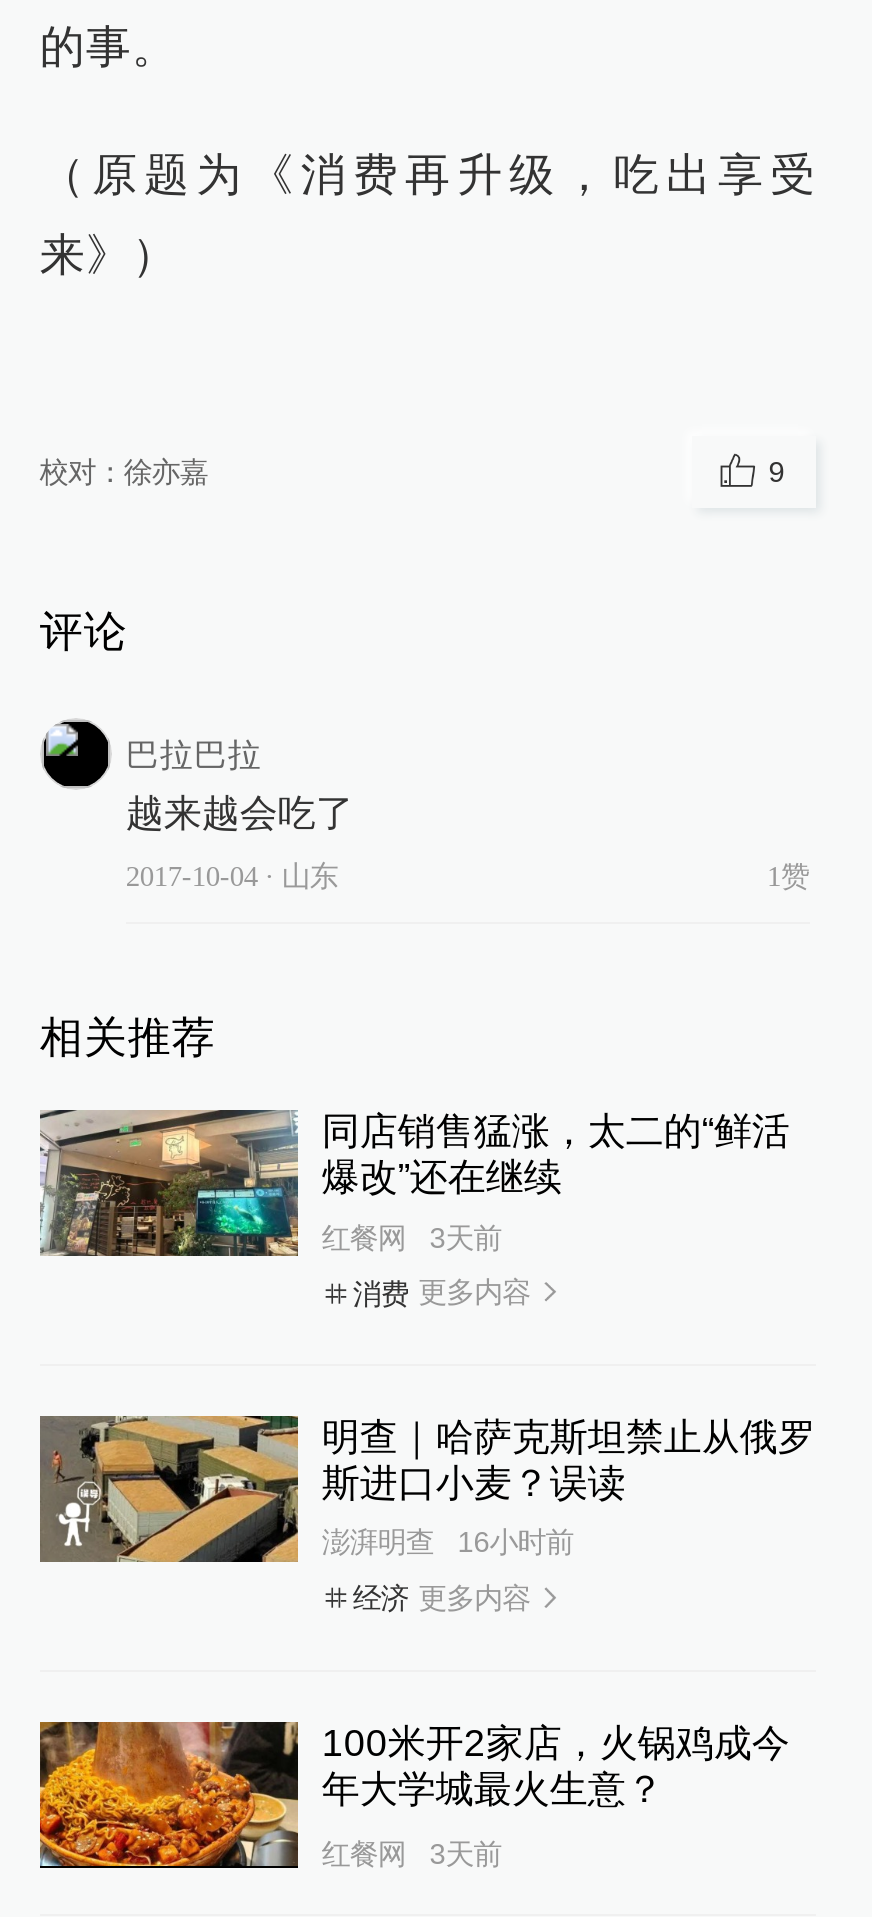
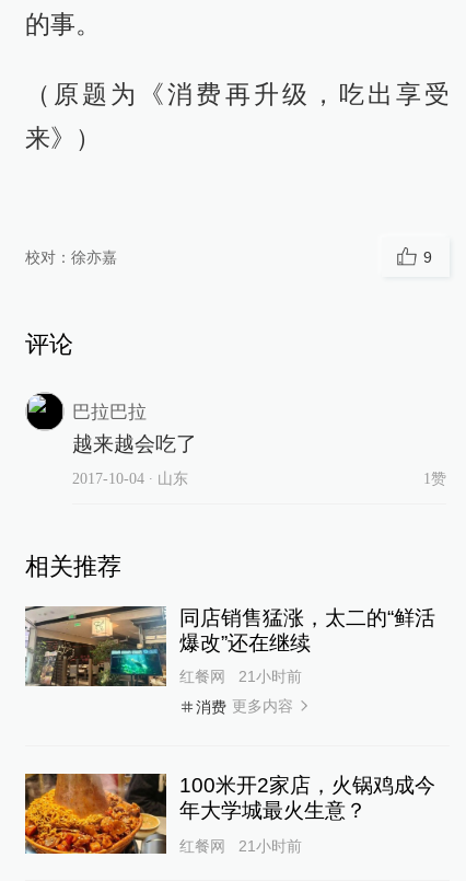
- 红餐网 3天前
+ 红餐网 21小时前

- [image]
- 明查｜哈萨克斯坦禁止从俄罗
- 斯进口小麦？误读
- 澎湃明查
- 16小时前
- 经济 更多内容

- 红餐网 3天前
+ 红餐网 21小时前
